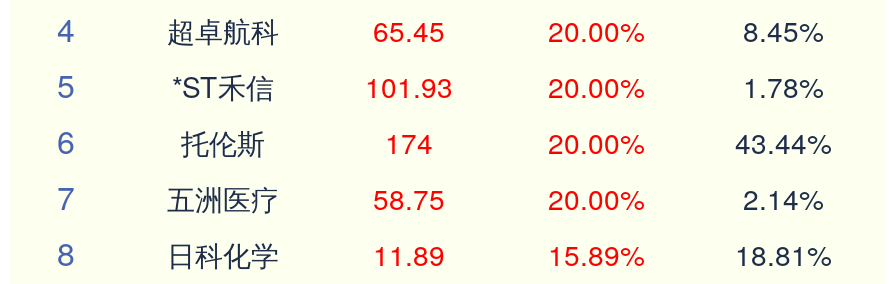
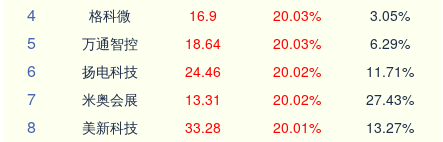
- 超卓航科
- 65.45
- 20.00%
- 8.45%
+ 格科微
+ 16.9
+ 20.03%
+ 3.05%

- *ST禾信
- 101.93
- 20.00%
- 1.78%
+ 万通智控
+ 18.64
+ 20.03%
+ 6.29%

- 托伦斯
- 174
- 20.00%
- 43.44%
+ 扬电科技
+ 24.46
+ 20.02%
+ 11.71%

- 五洲医疗
- 58.75
- 20.00%
- 2.14%
+ 米奥会展
+ 13.31
+ 20.02%
+ 27.43%

- 日科化学
- 11.89
- 15.89%
- 18.81%
+ 美新科技
+ 33.28
+ 20.01%
+ 13.27%
